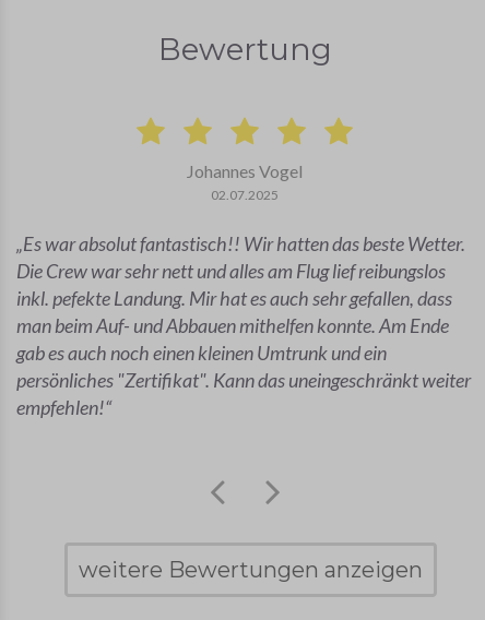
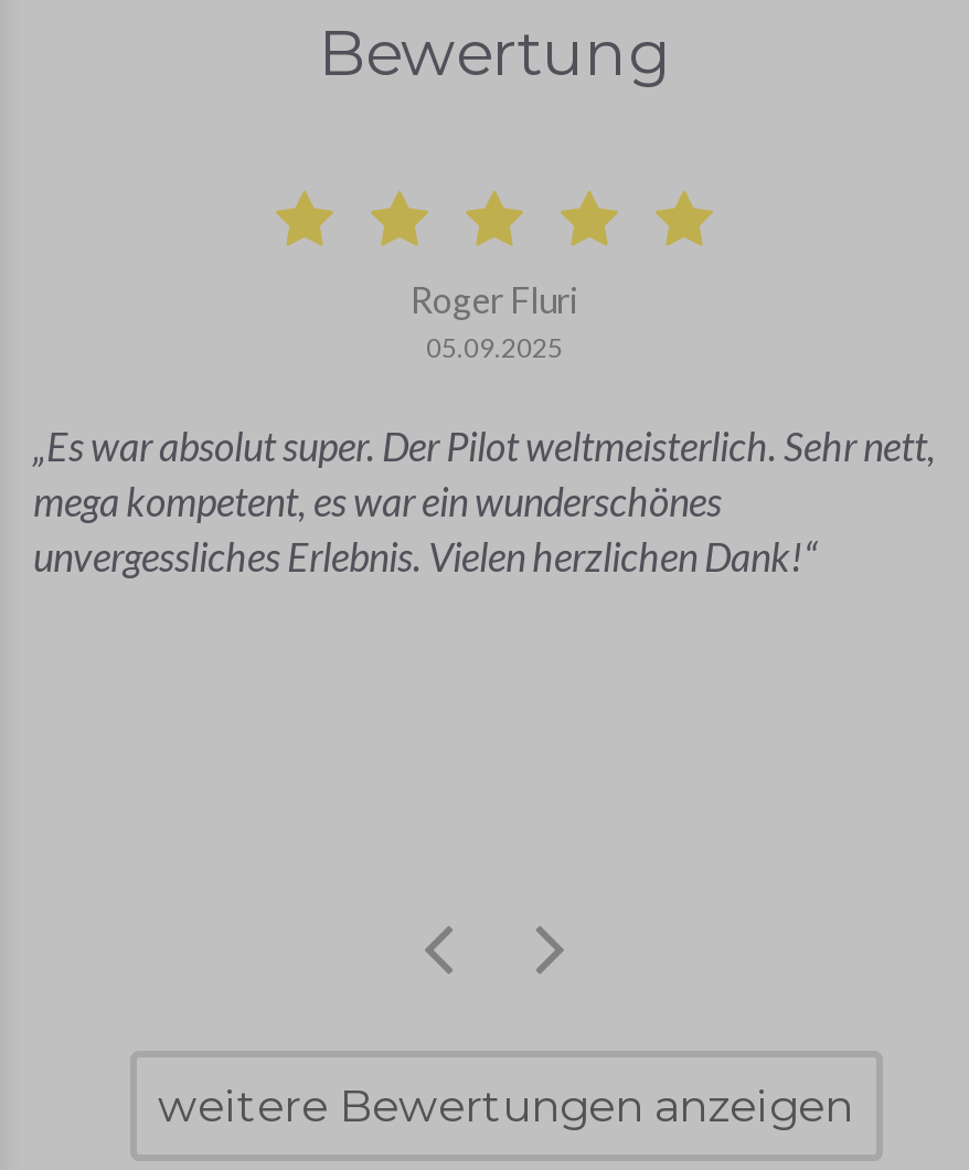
- Johannes Vogel
- 02.07.2025
+ Roger Fluri
+ 05.09.2025

- Es war absolut fantastisch!! Wir hatten das beste Wetter.
- Die Crew war sehr nett und alles am Flug lief reibungslos
- inkl. pefekte Landung. Mir hat es auch sehr gefallen, dass
- man beim Auf- und Abbauen mithelfen konnte. Am Ende
- gab es auch noch einen kleinen Umtrunk und ein
- persönliches "Zertifikat". Kann das uneingeschränkt weiter
- empfehlen!
+ Es war absolut super. Der Pilot weltmeisterlich. Sehr nett,
+ mega kompetent, es war ein wunderschönes
+ unvergessliches Erlebnis. Vielen herzlichen Dank!
